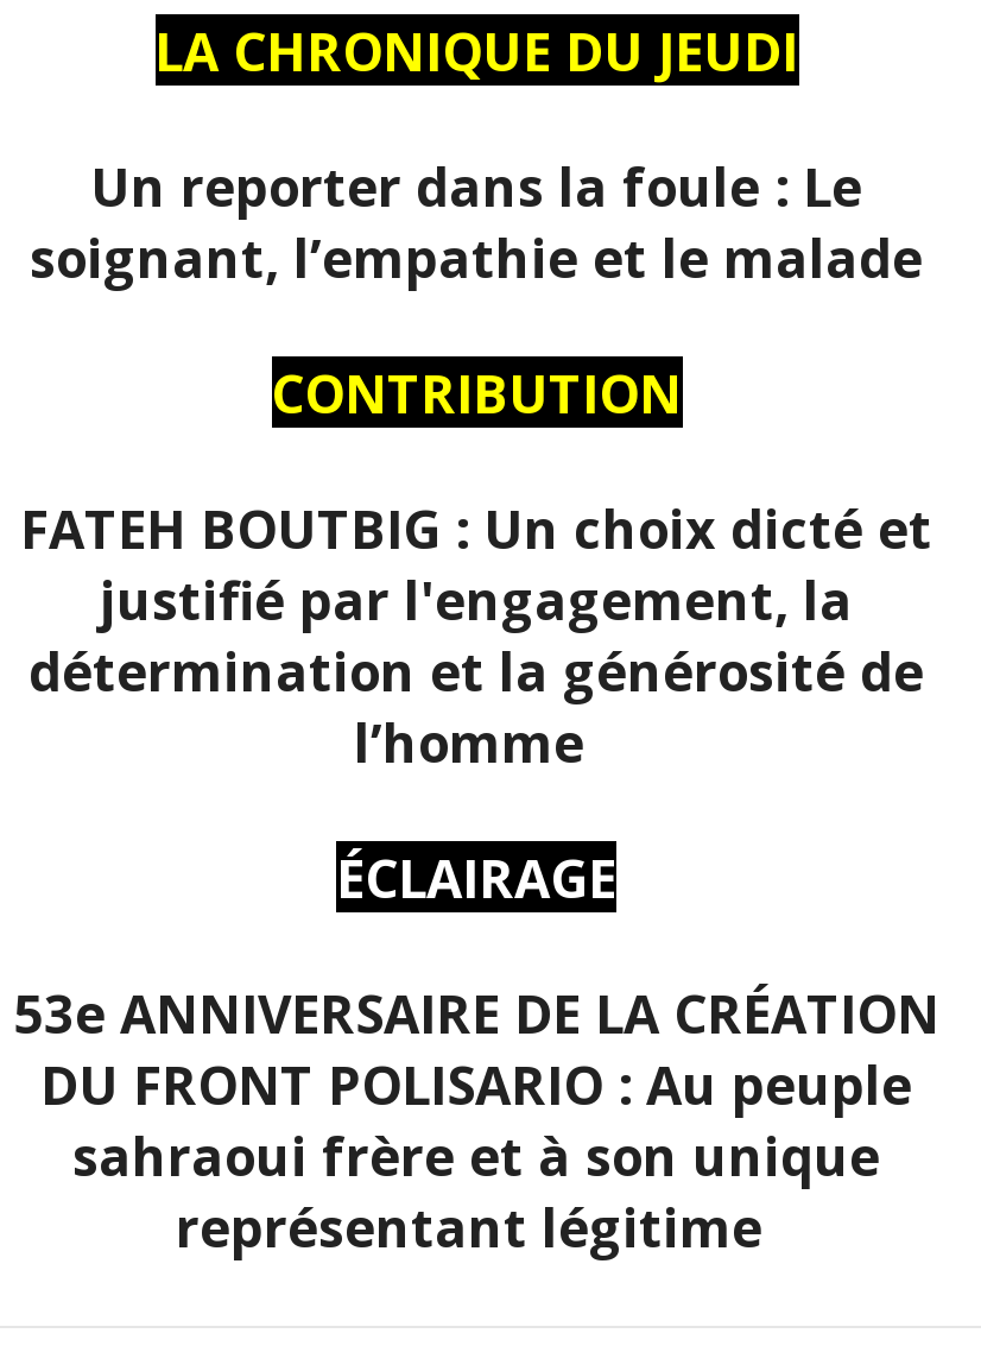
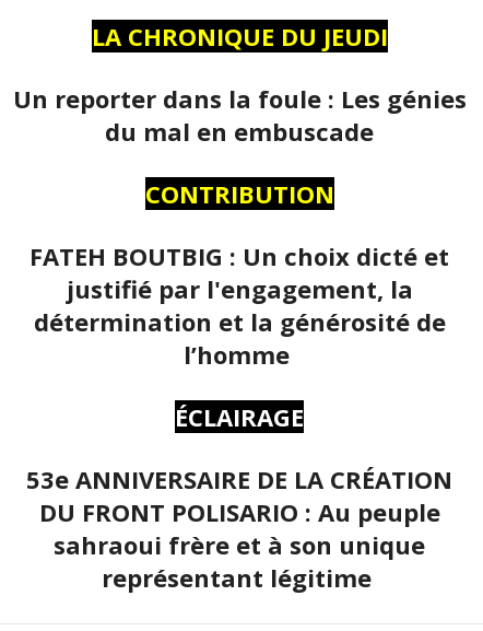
- Un reporter dans la foule : Le
- soignant, l’empathie et le malade
+ Un reporter dans la foule : Les génies
+ du mal en embuscade
